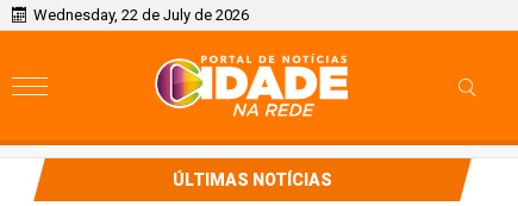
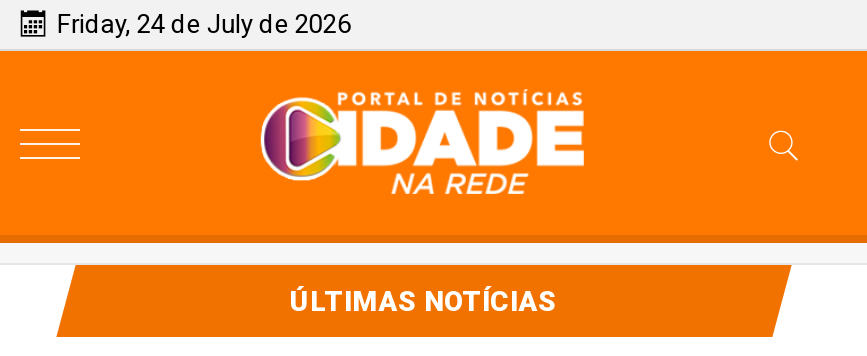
- Wednesday, 22 de July de 2026
+ Friday, 24 de July de 2026
